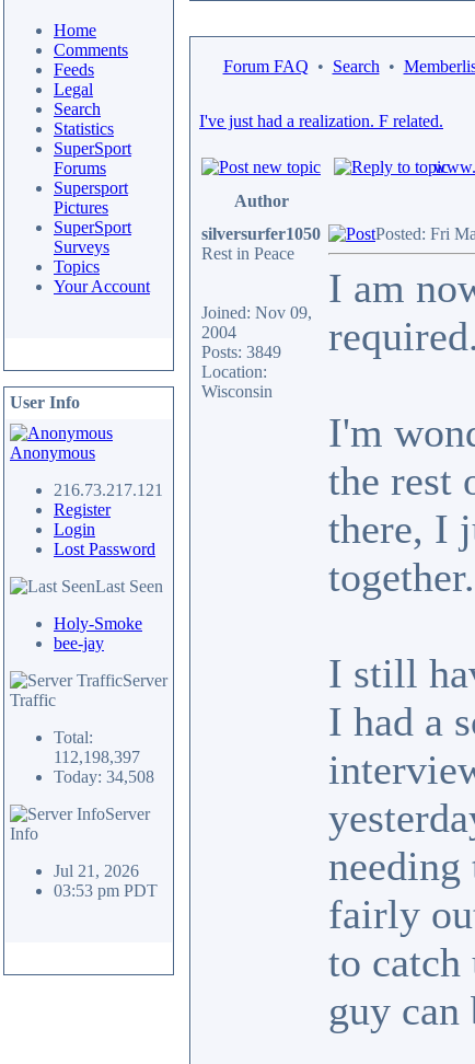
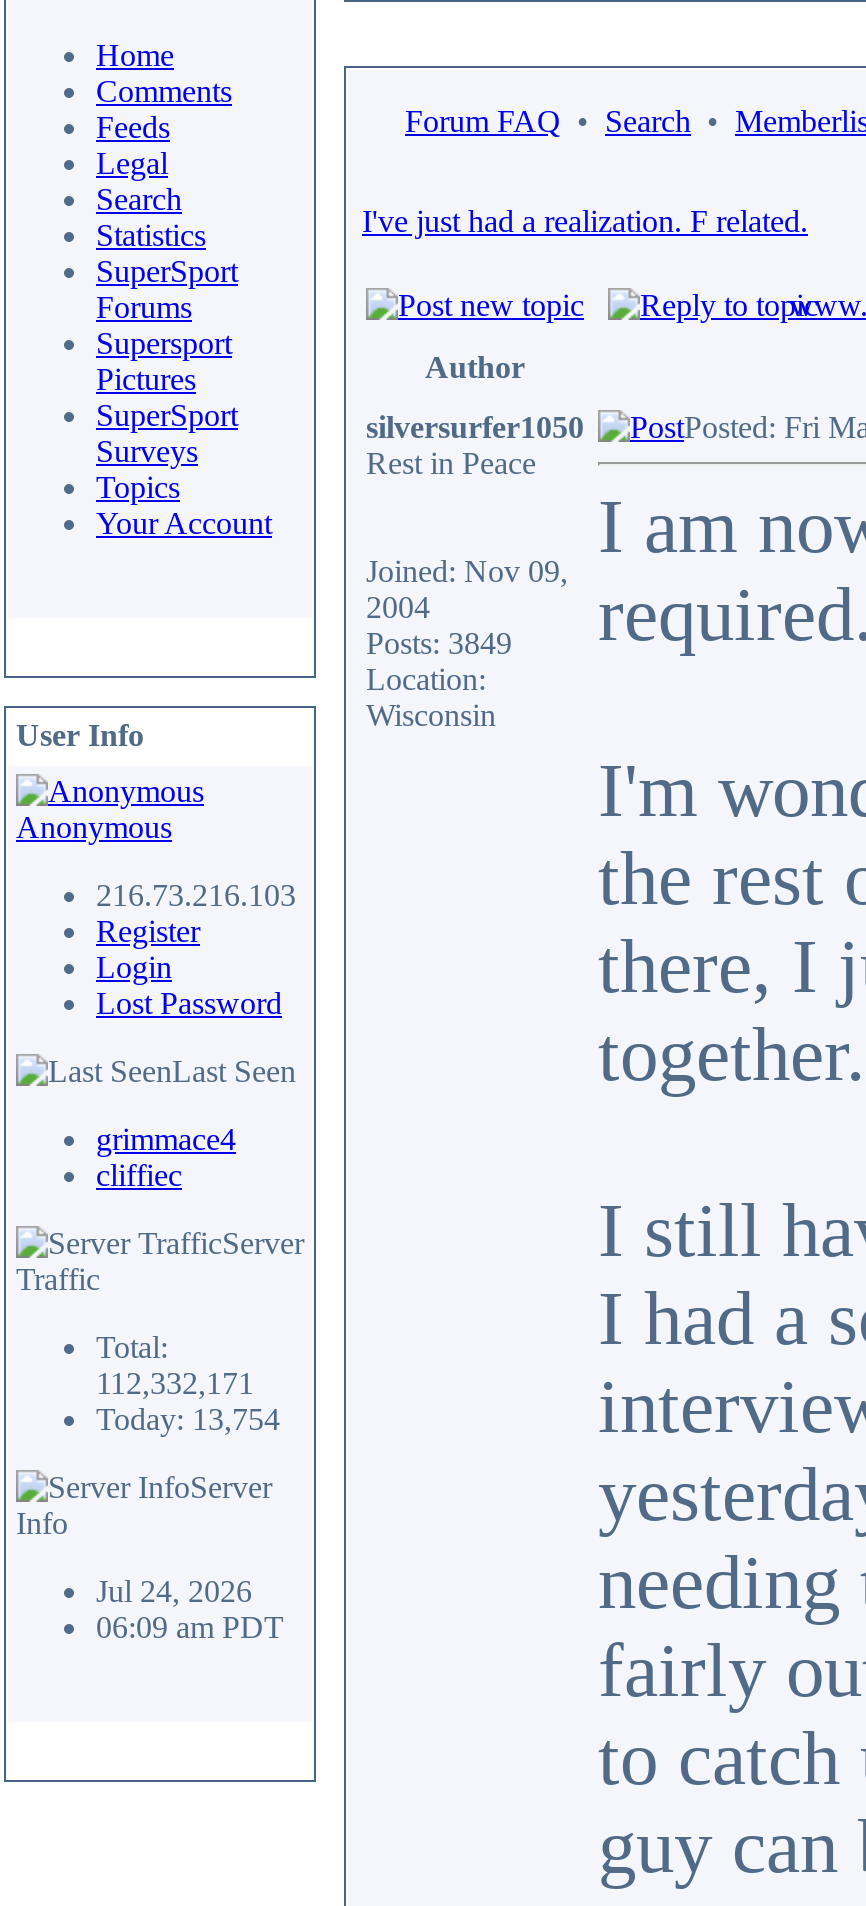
- 216.73.217.121
+ 216.73.216.103

- Holy-Smoke
- bee-jay
+ grimmace4
+ cliffiec

- 112,198,397
+ 112,332,171

- Today: 34,508
+ Today: 13,754

- Jul 21, 2026
+ Jul 24, 2026

- 03:53 pm PDT
+ 06:09 am PDT
